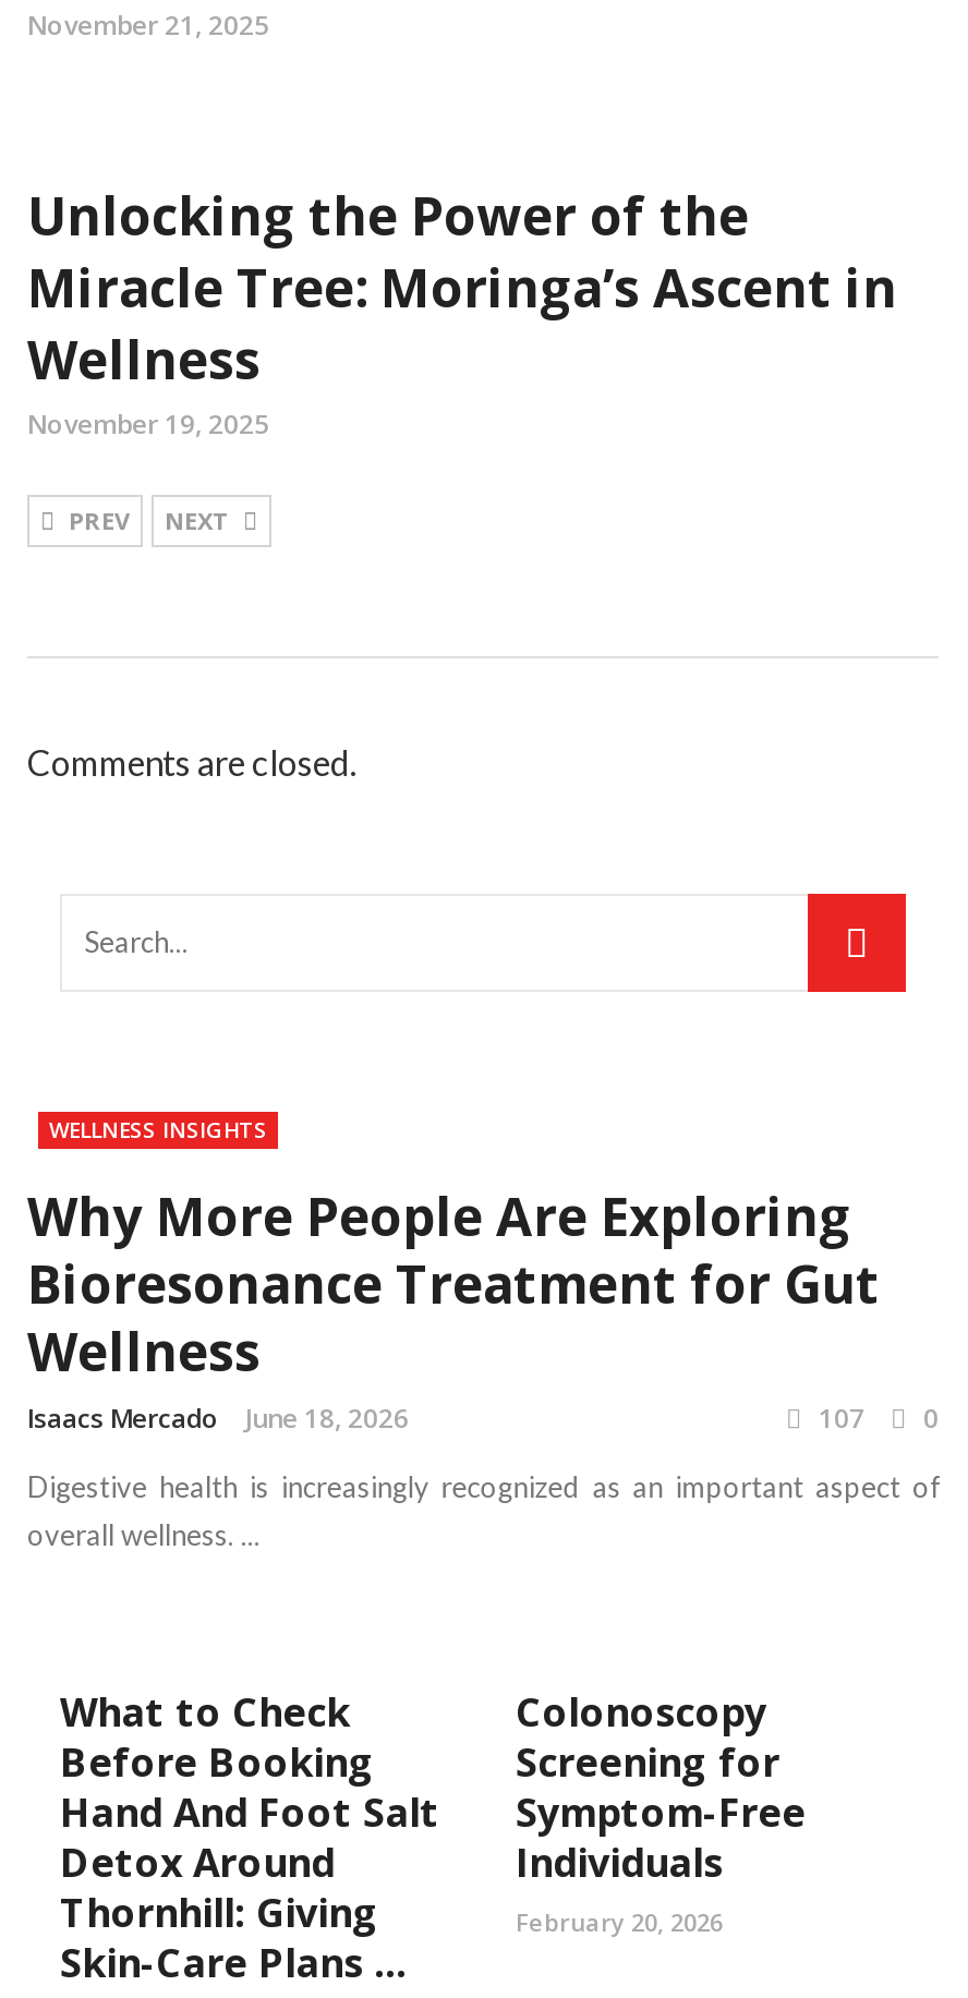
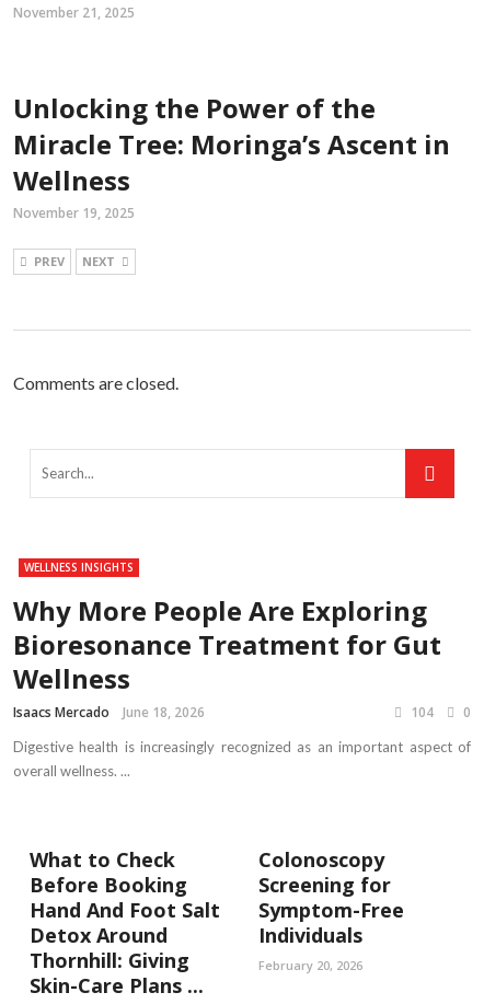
- 107 0
+ 104 0
